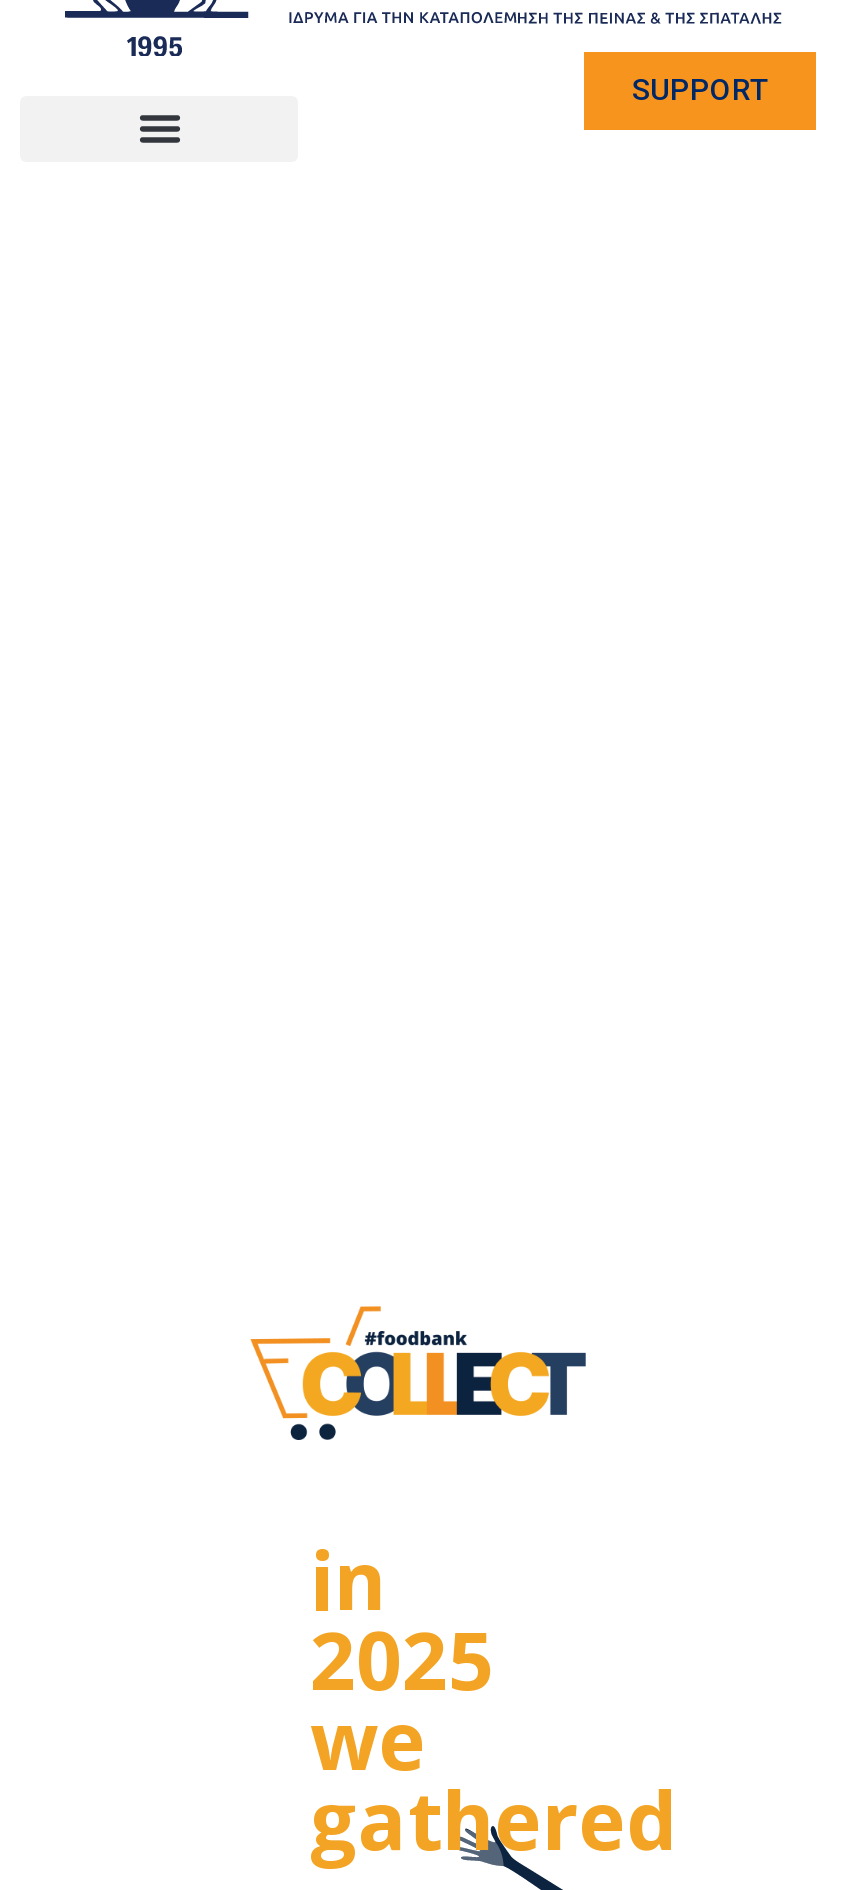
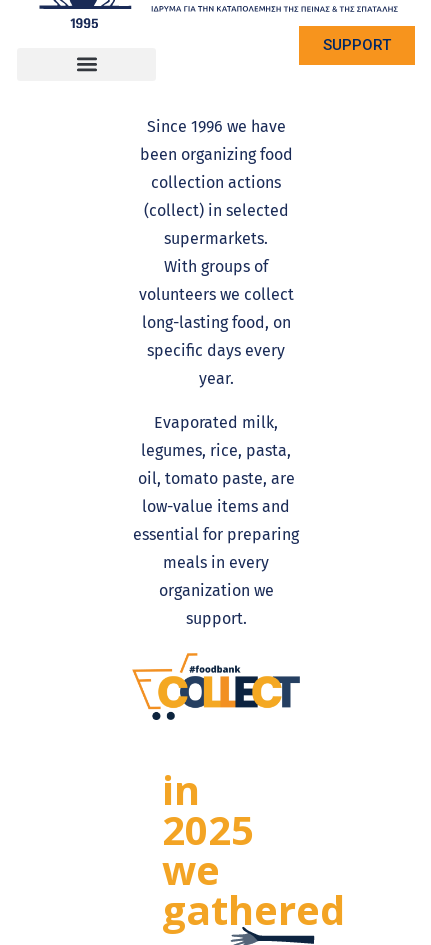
+ Since 1996 we have
+ been organizing food
+ collection actions
+ (collect) in selected
+ supermarkets.
+ With groups of
+ volunteers we collect
+ long-lasting food, on
+ specific days every
+ year.
+ Evaporated milk,
+ legumes, rice, pasta,
+ oil, tomato paste, are
+ low-value items and
+ essential for preparing
+ meals in every
+ organization we
+ support.
